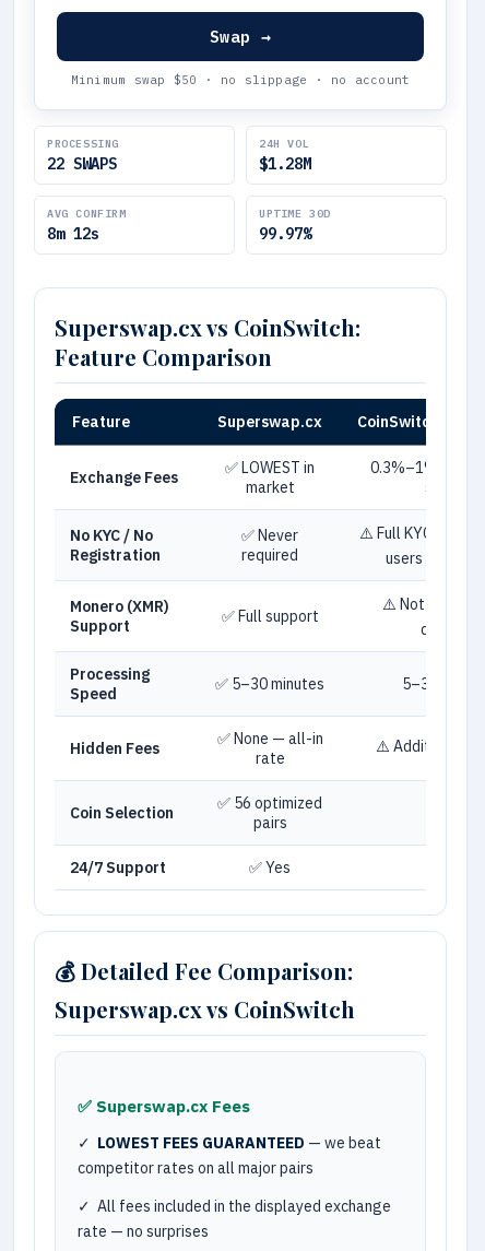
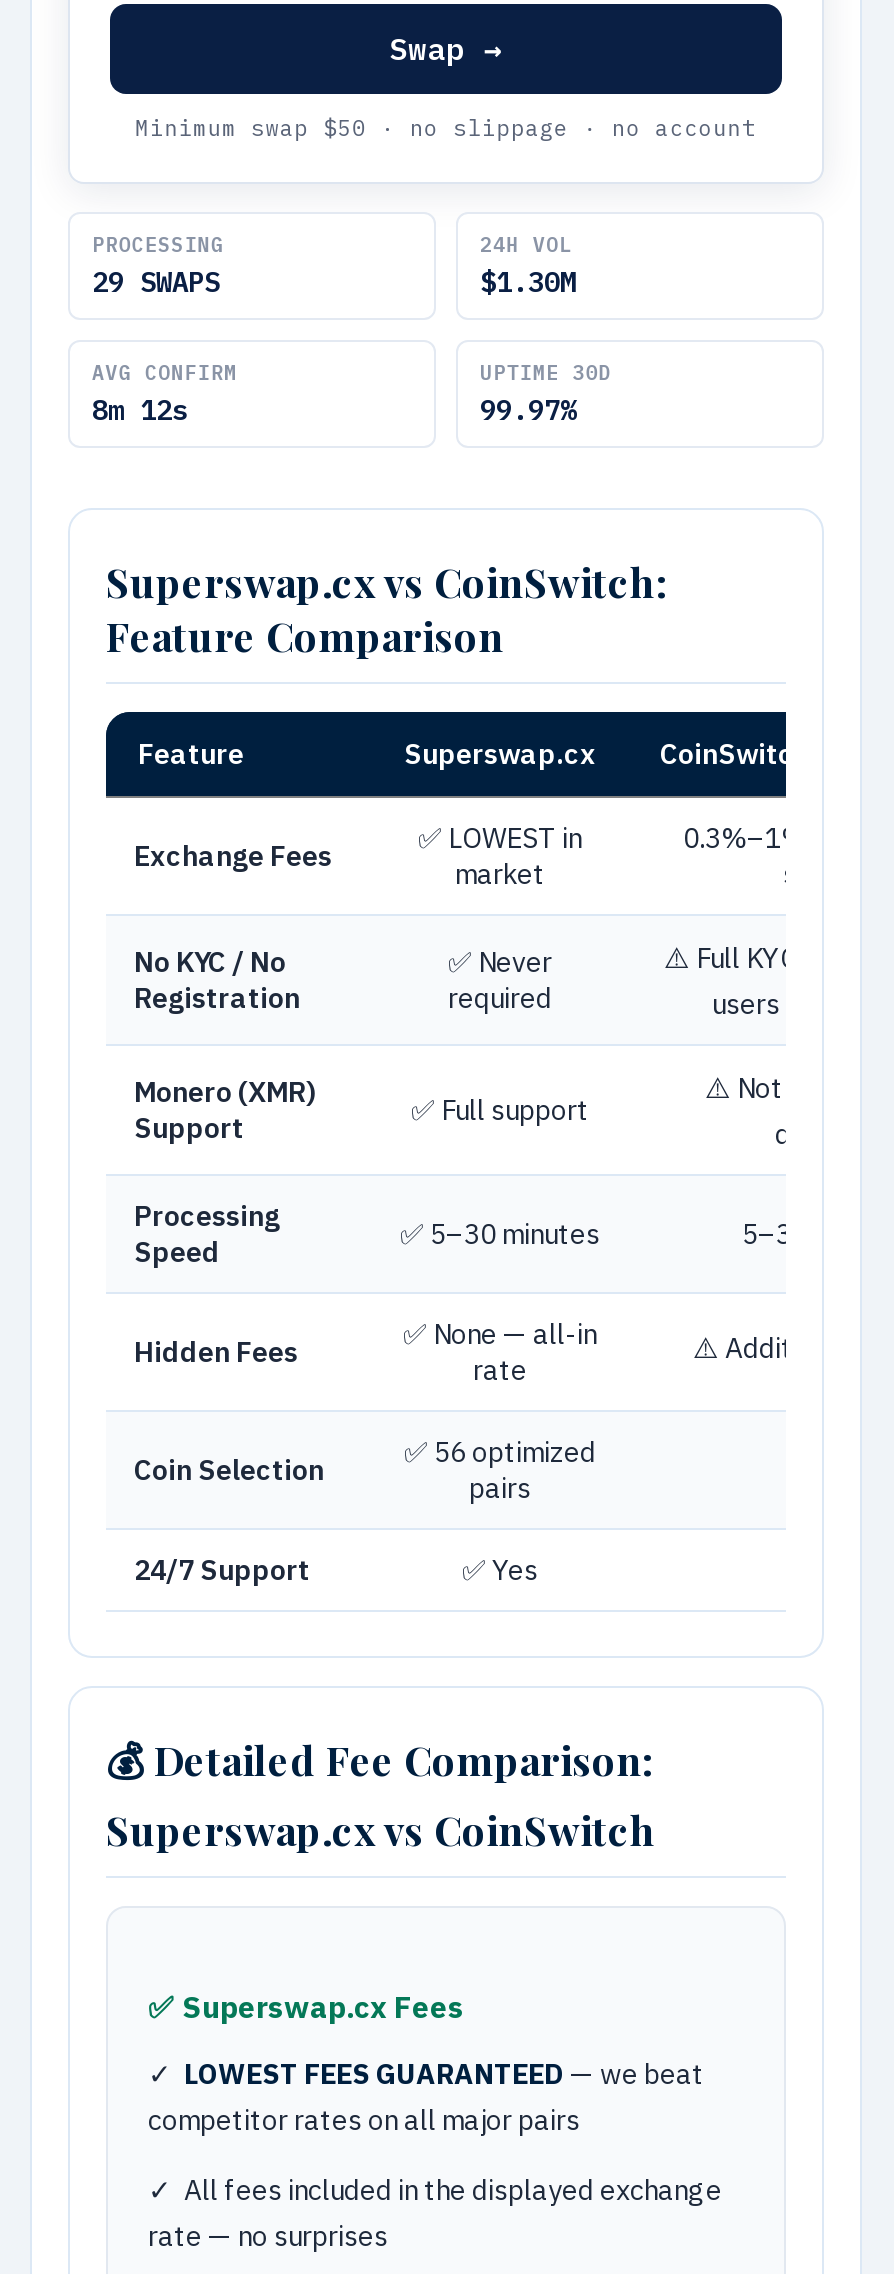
- 22 SWAPS
+ 29 SWAPS

- $1.28M
+ $1.30M
